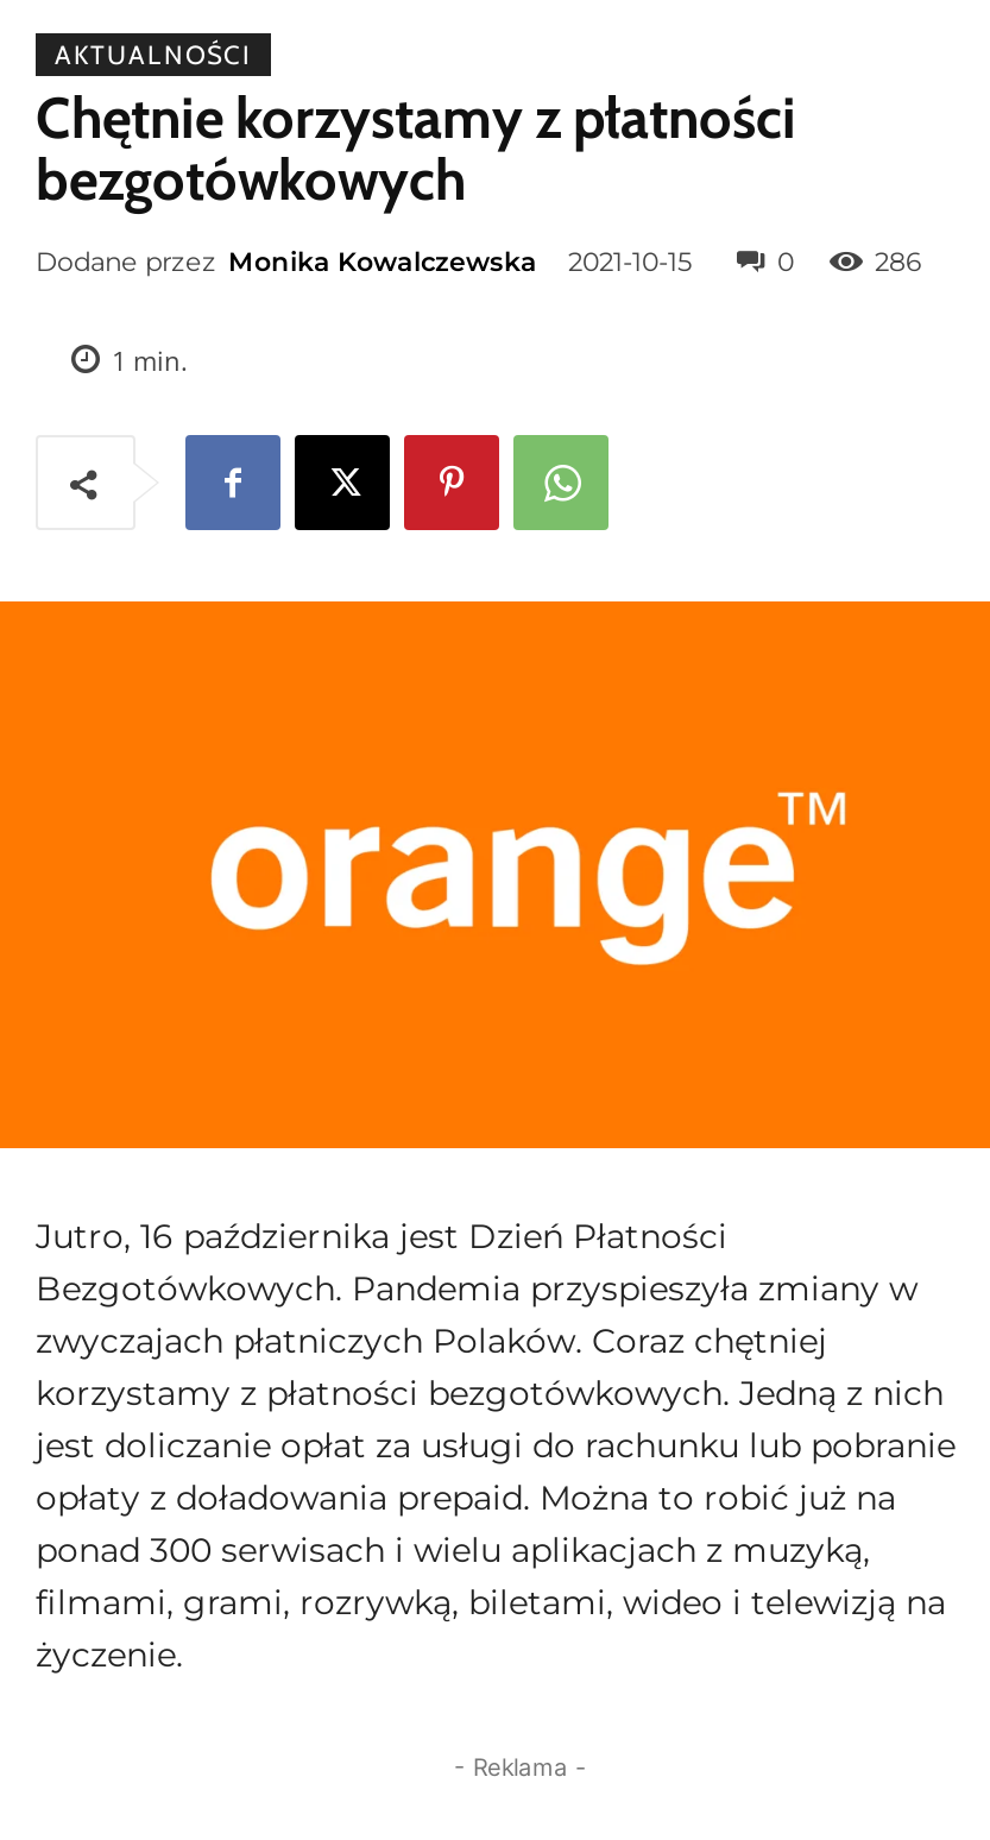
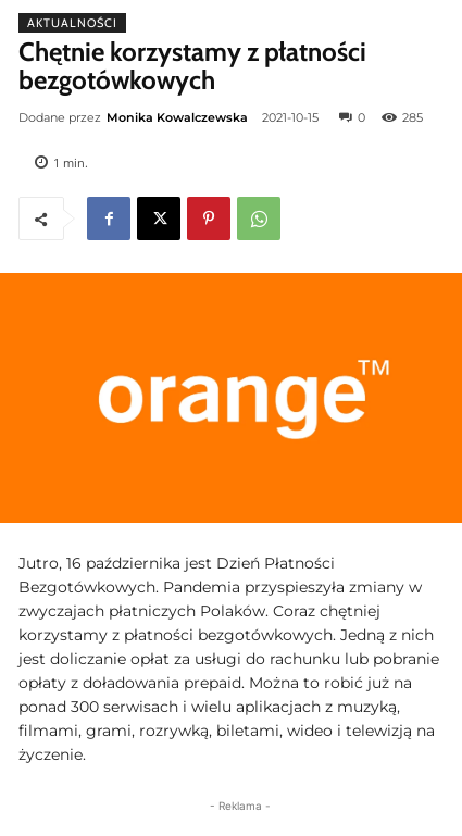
- 286
+ 285
